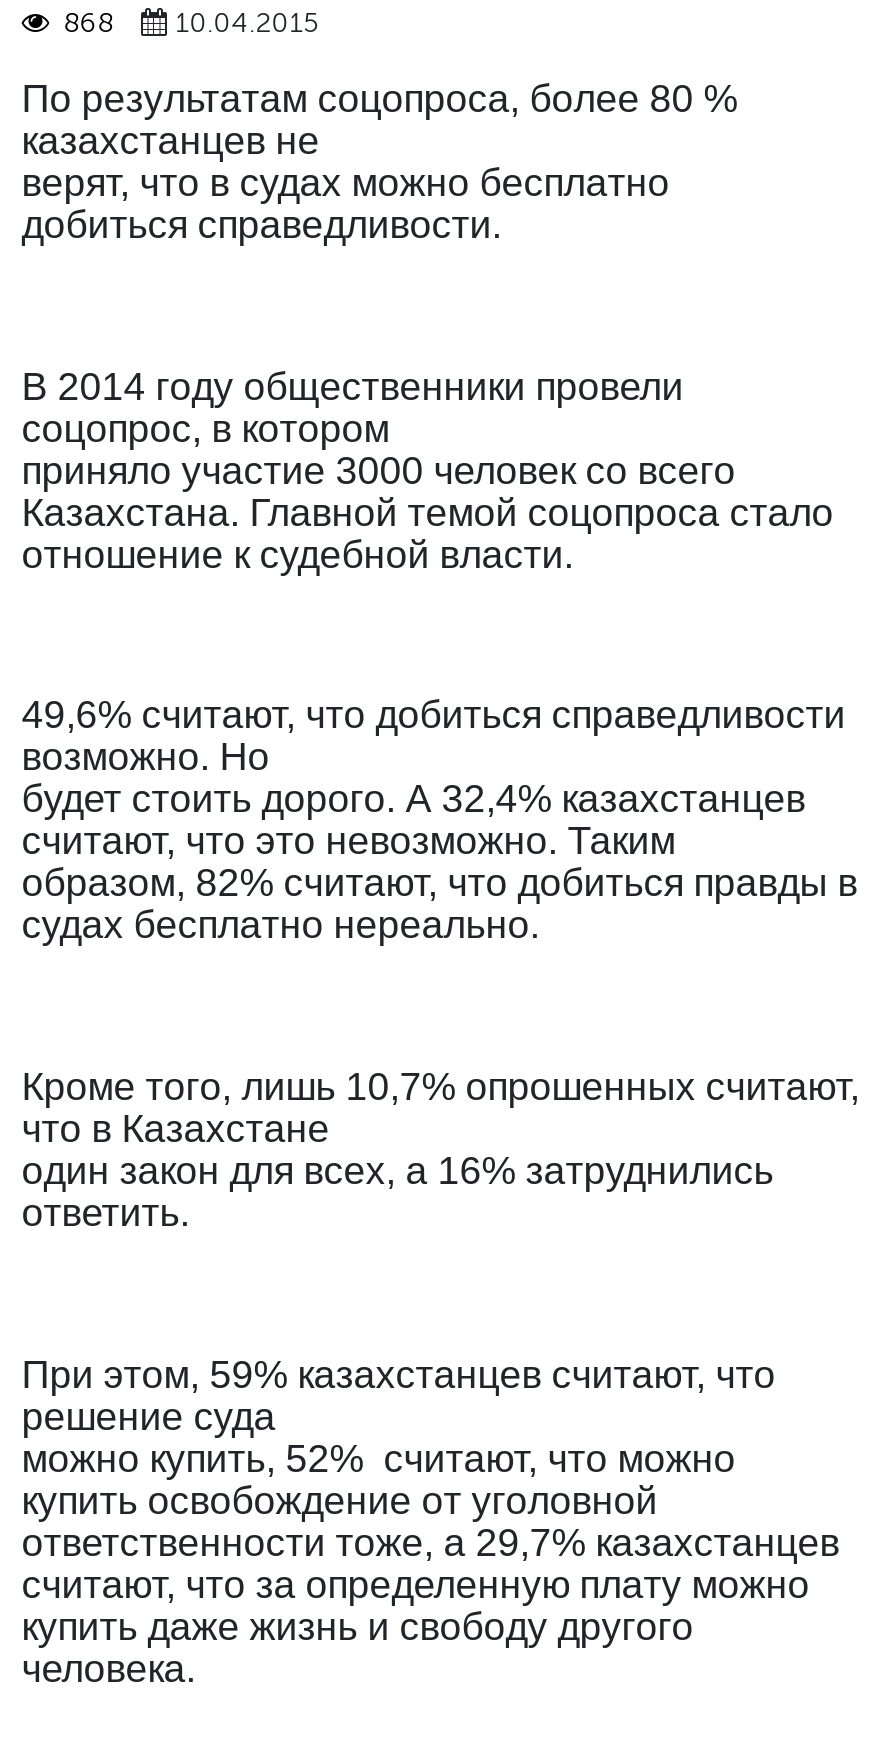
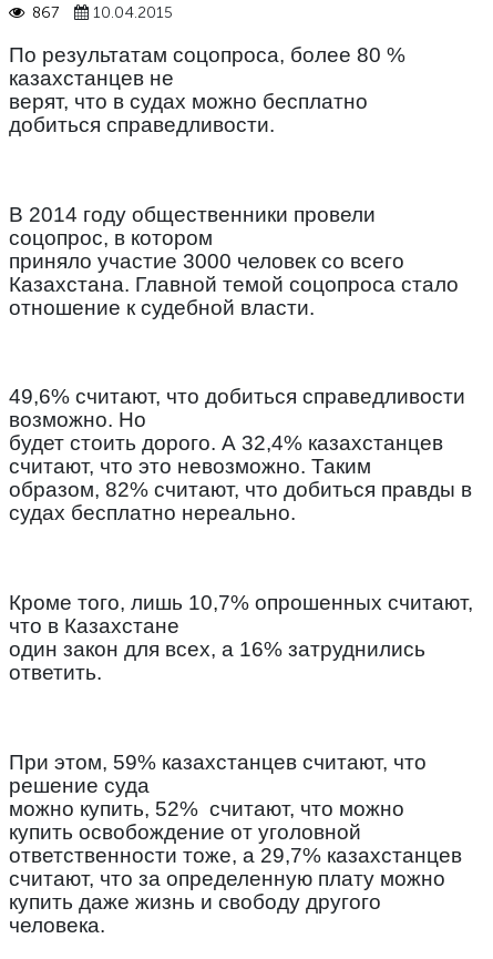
- 868 10.04.2015
+ 867 10.04.2015
